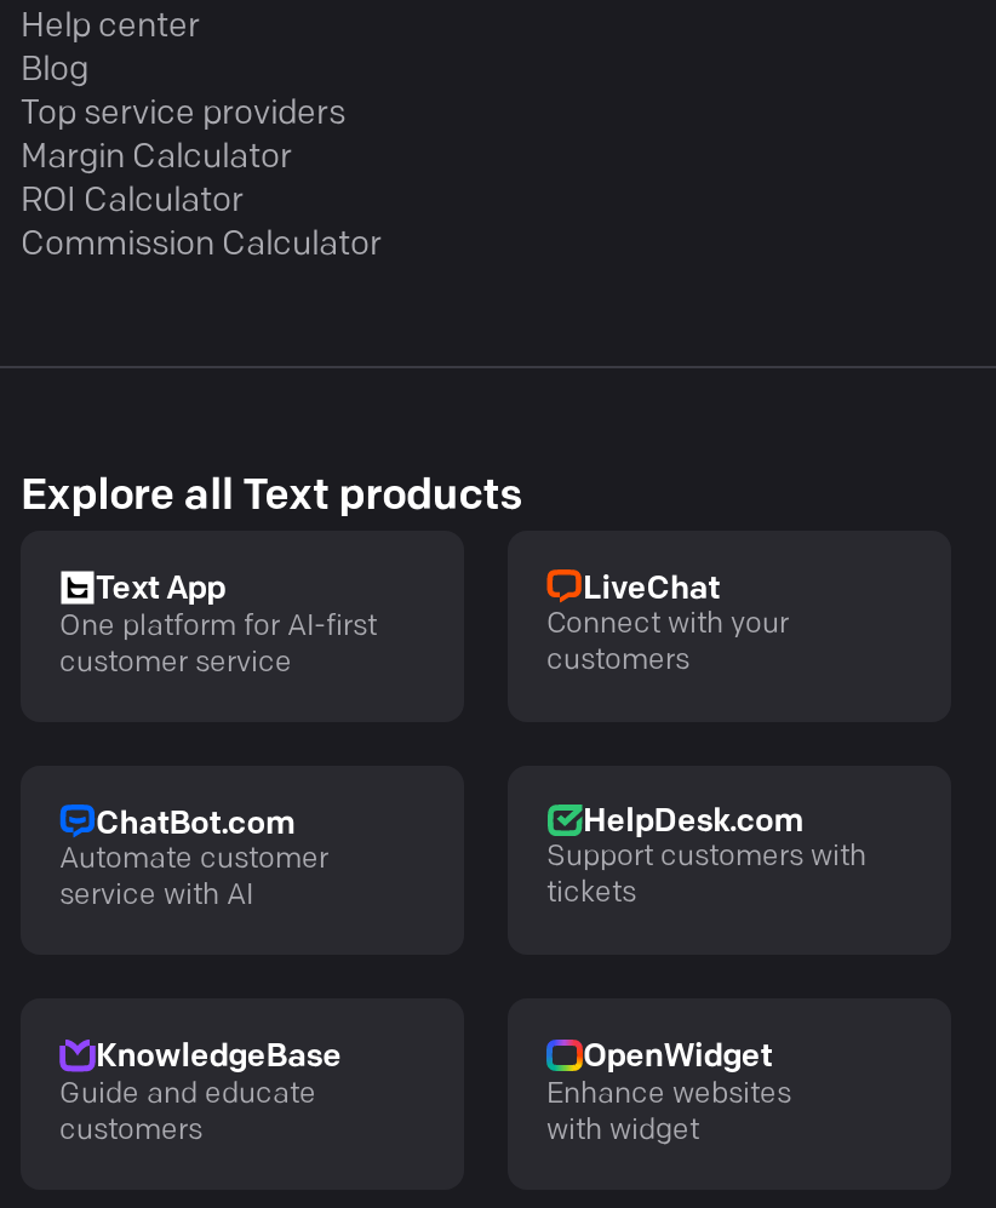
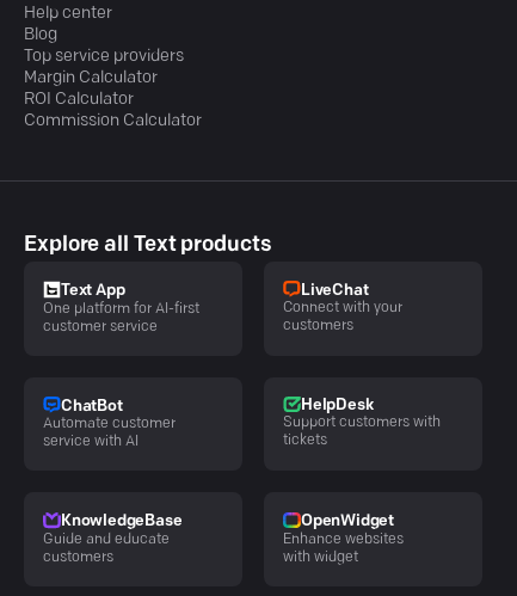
- ChatBot.com
+ ChatBot

- HelpDesk.com
+ HelpDesk
